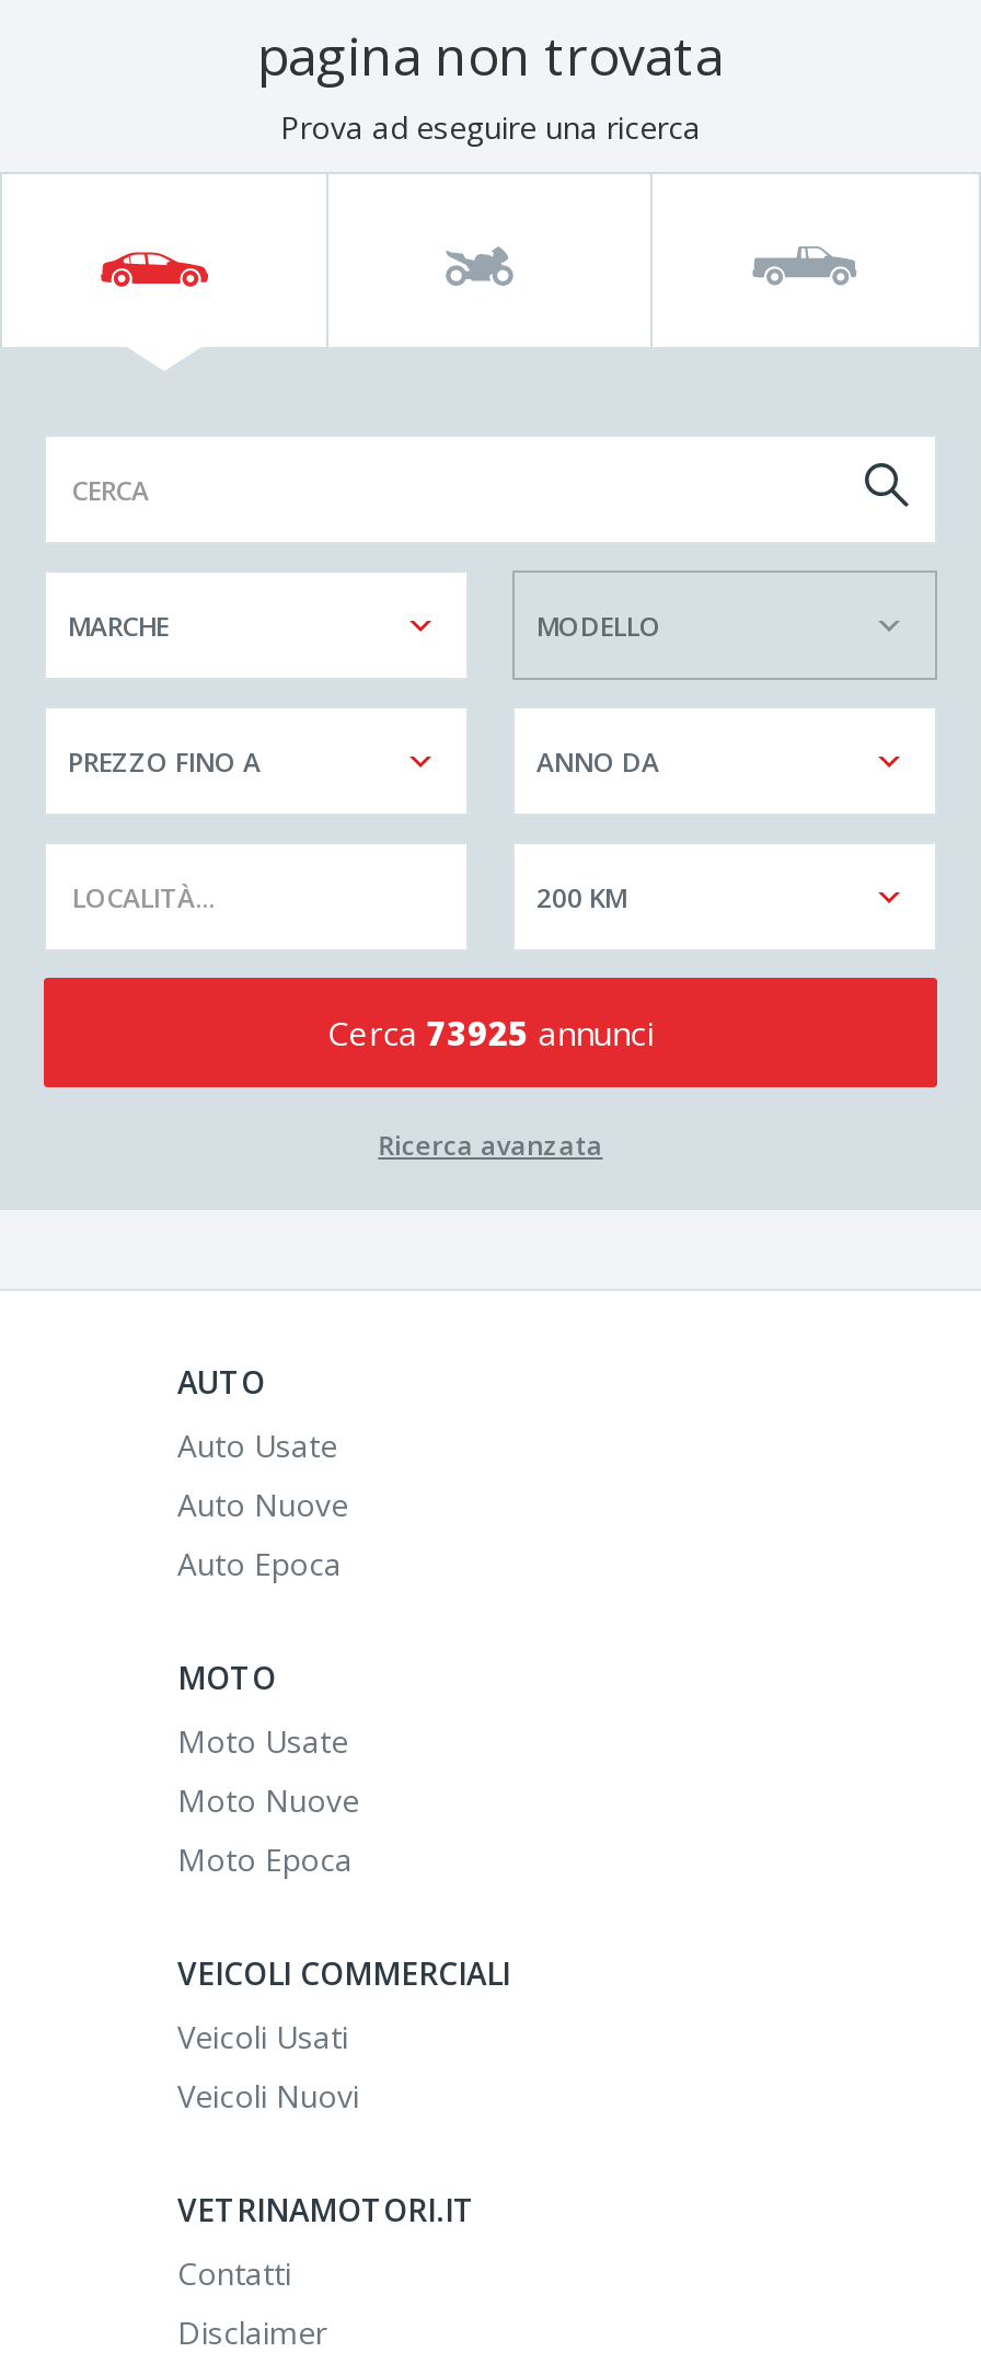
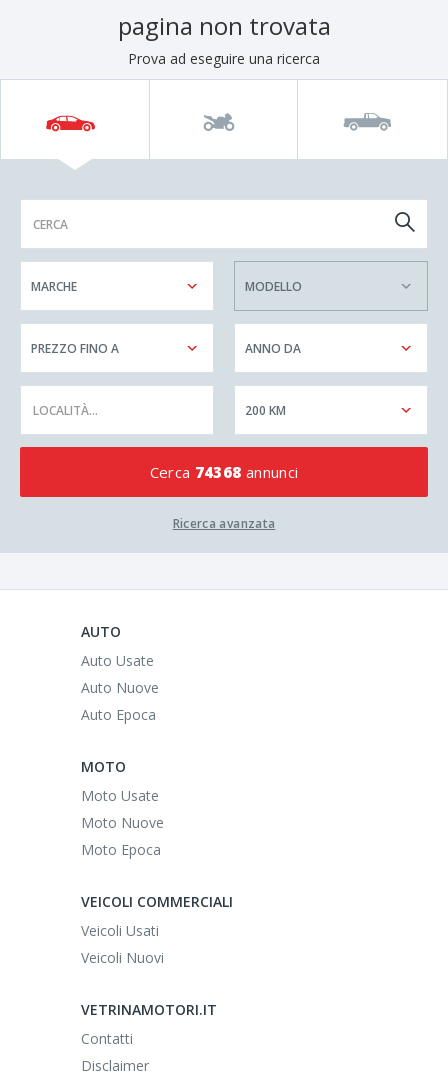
- Cerca 73925 annunci
+ Cerca 74368 annunci
